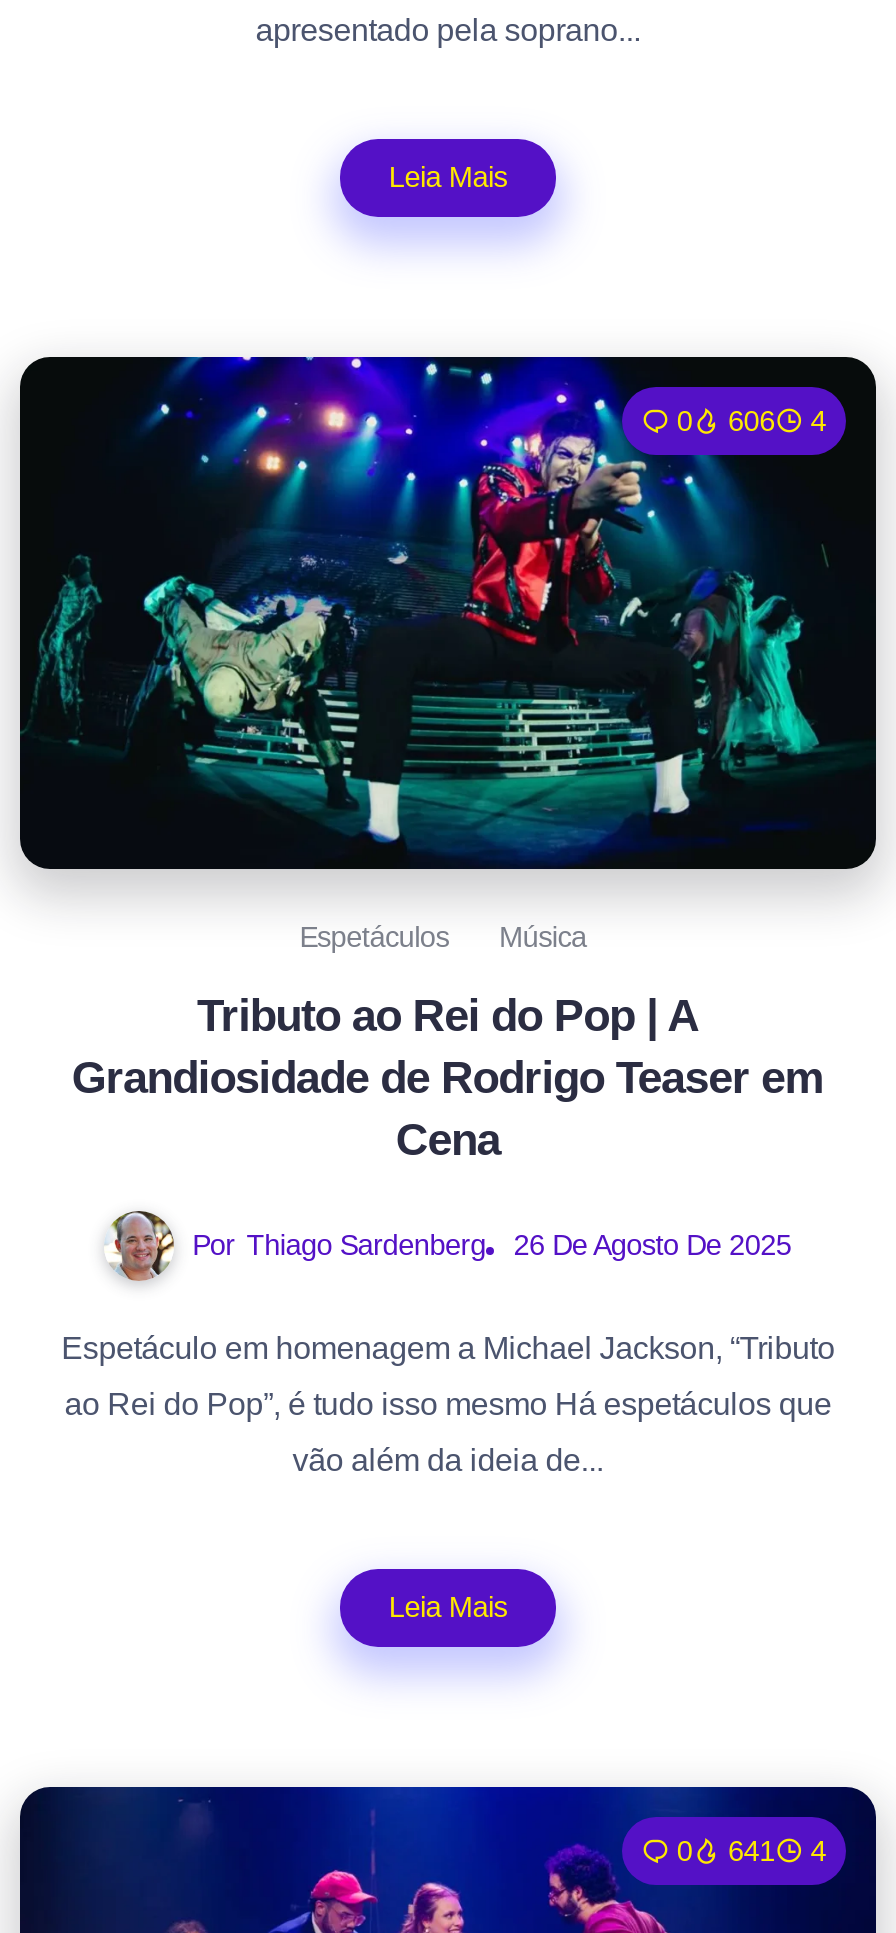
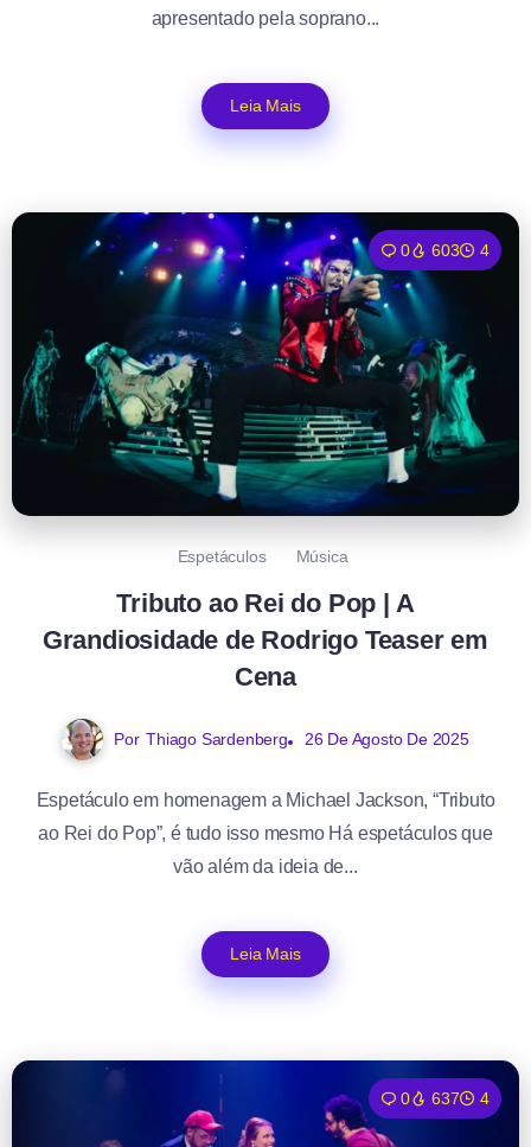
- 0 606 4
+ 0 603 4

- 0 641 4
+ 0 637 4
